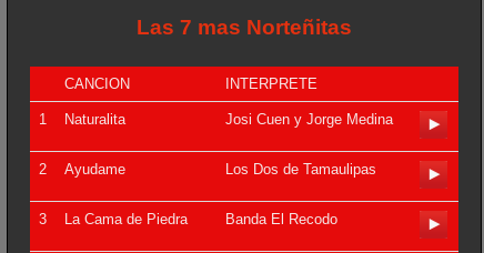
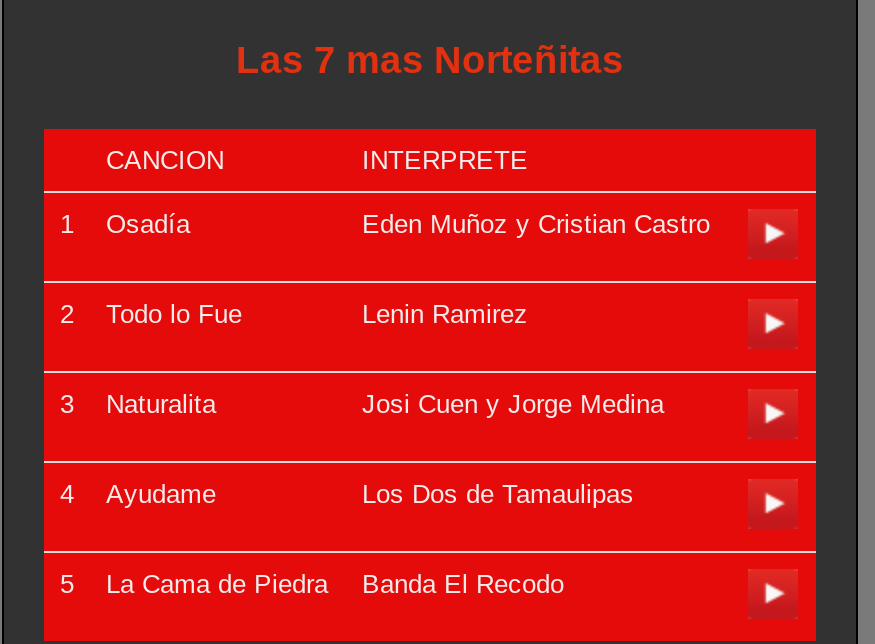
+ Osadía
+ Eden Muñoz y Cristian Castro
+ 2
+ Todo lo Fue
+ Lenin Ramirez
+ 3

- 2 Ayudame
+ 4 Ayudame

- 3
+ 5
